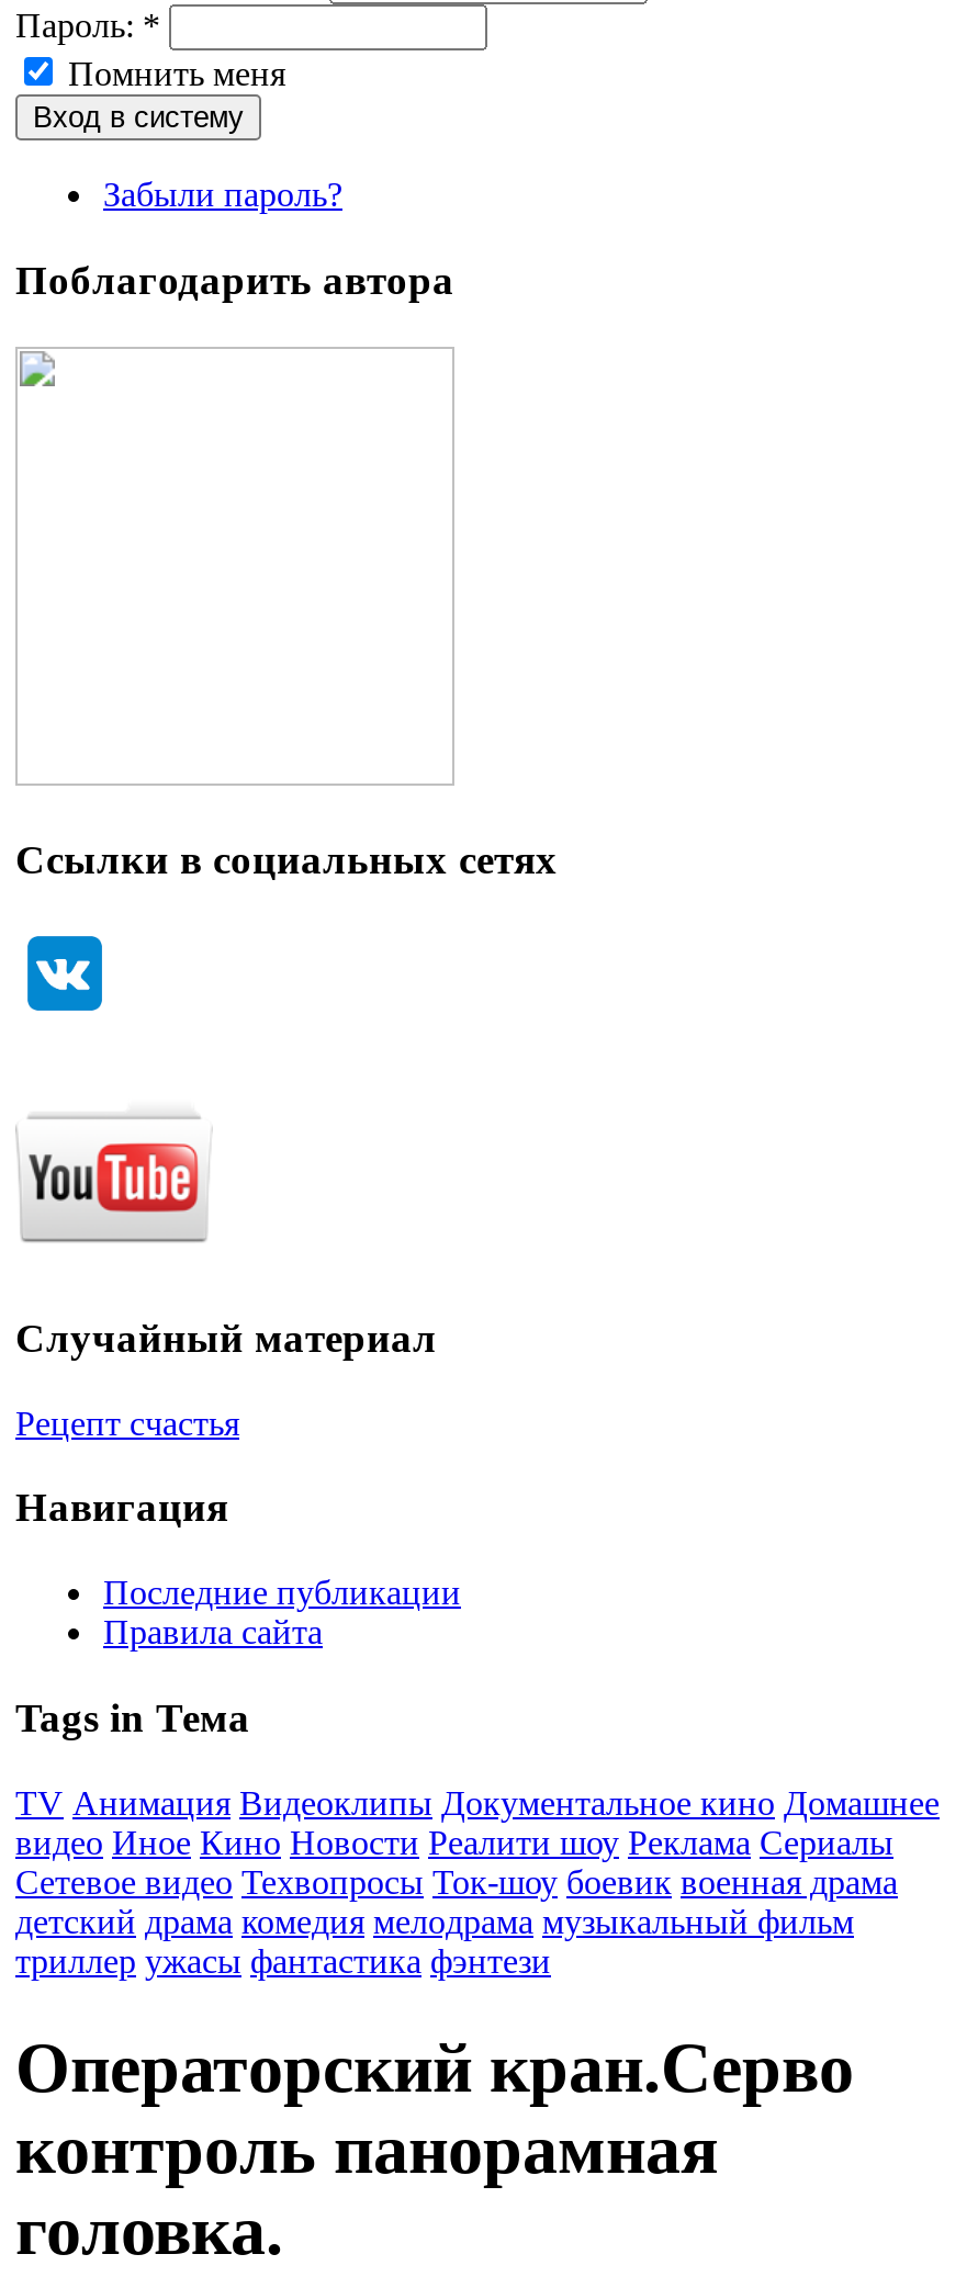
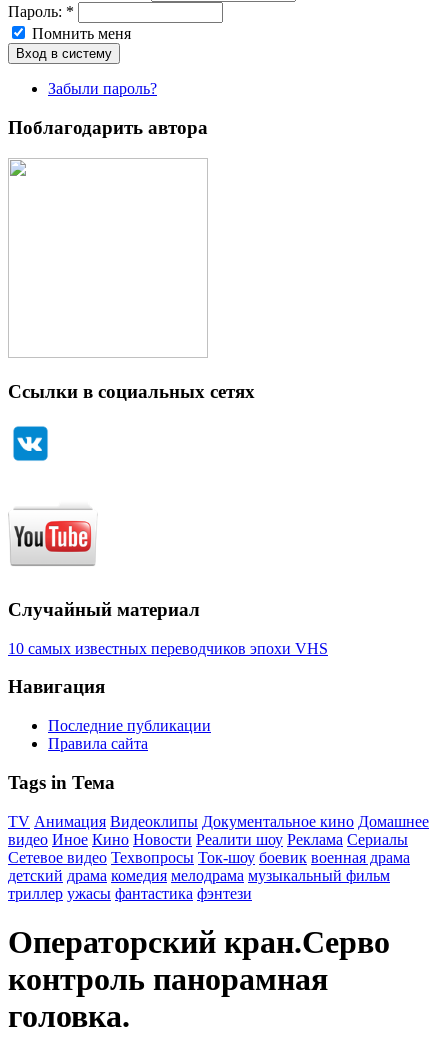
- Рецепт счастья
+ 10 самых известных переводчиков эпохи VHS
